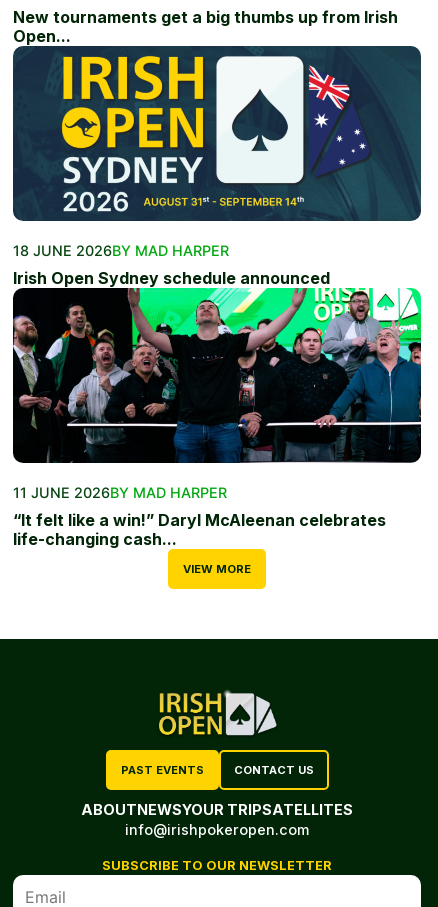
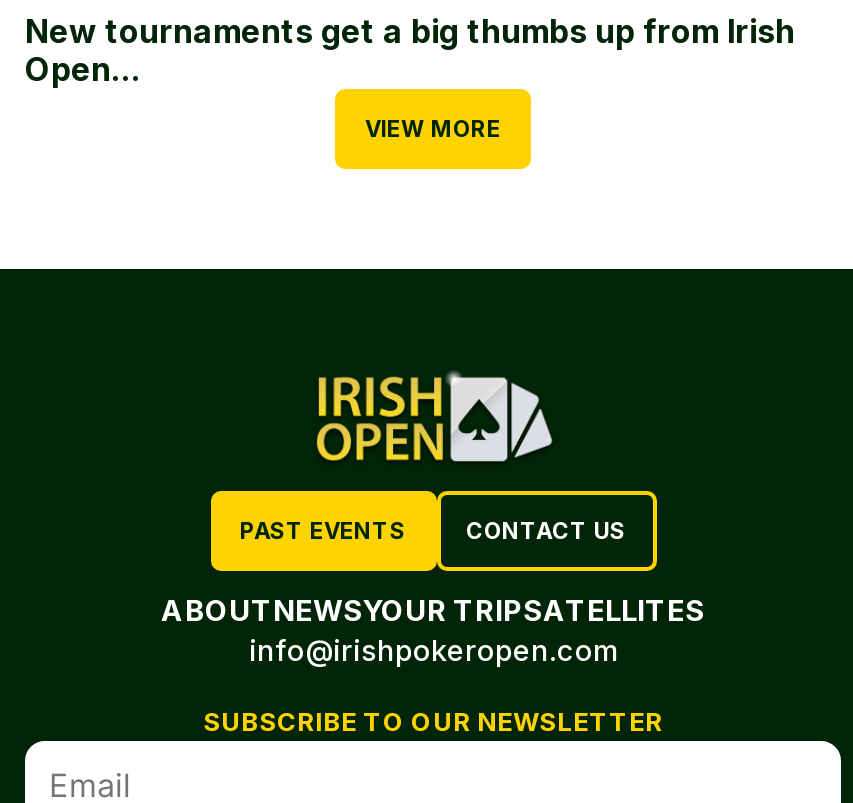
- [image]
- 18 JUNE 2026BY MAD HARPER
- Irish Open Sydney schedule announced

- [image]
- 11 JUNE 2026BY MAD HARPER
- “It felt like a win!” Daryl McAleenan celebrates
- life-changing cash...
